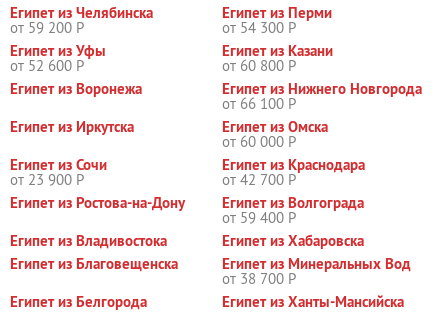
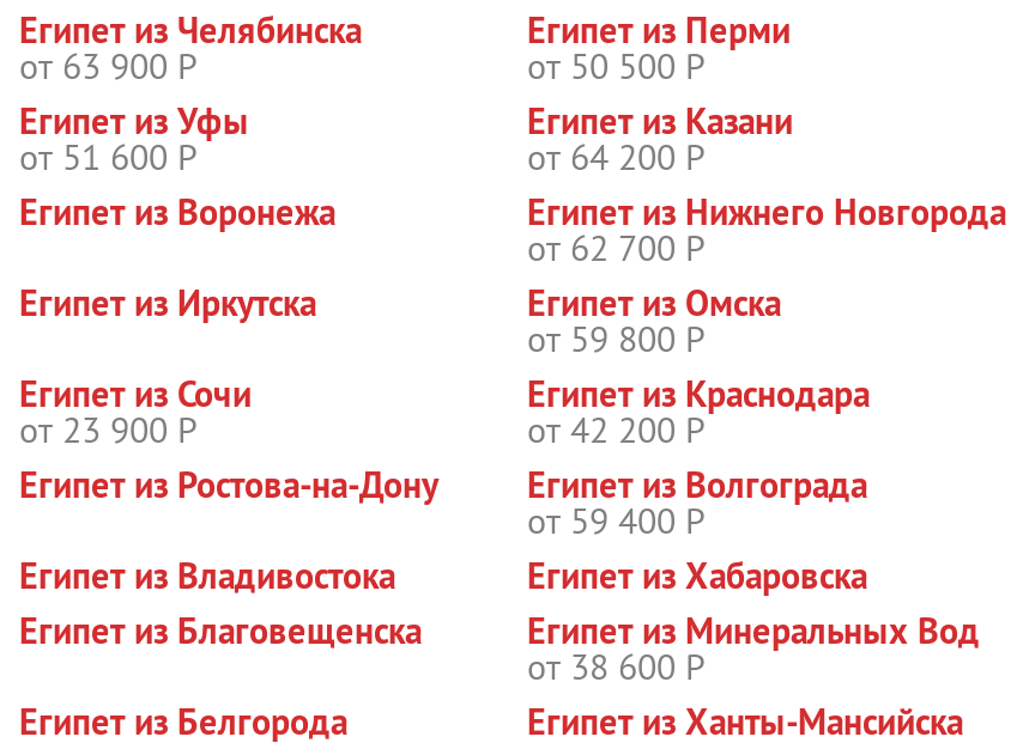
- от 59 200 Р
+ от 63 900 Р

- от 54 300 Р
+ от 50 500 Р

- от 52 600 Р
+ от 51 600 Р

- от 60 800 Р
+ от 64 200 Р

- от 66 100 Р
+ от 62 700 Р

- от 60 000 Р
+ от 59 800 Р

- от 42 700 Р
+ от 42 200 Р

- от 38 700 Р
+ от 38 600 Р
